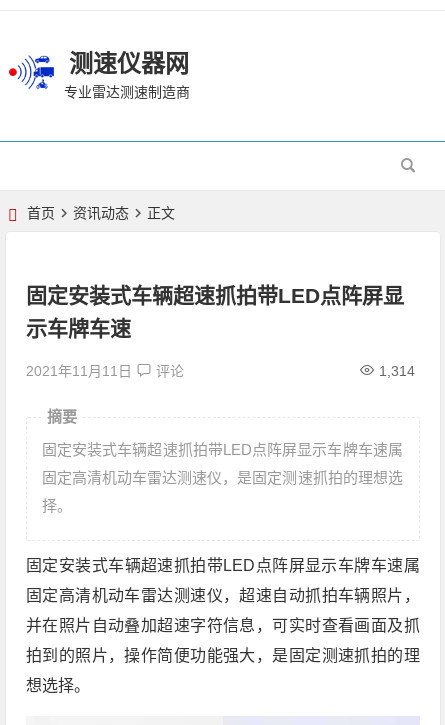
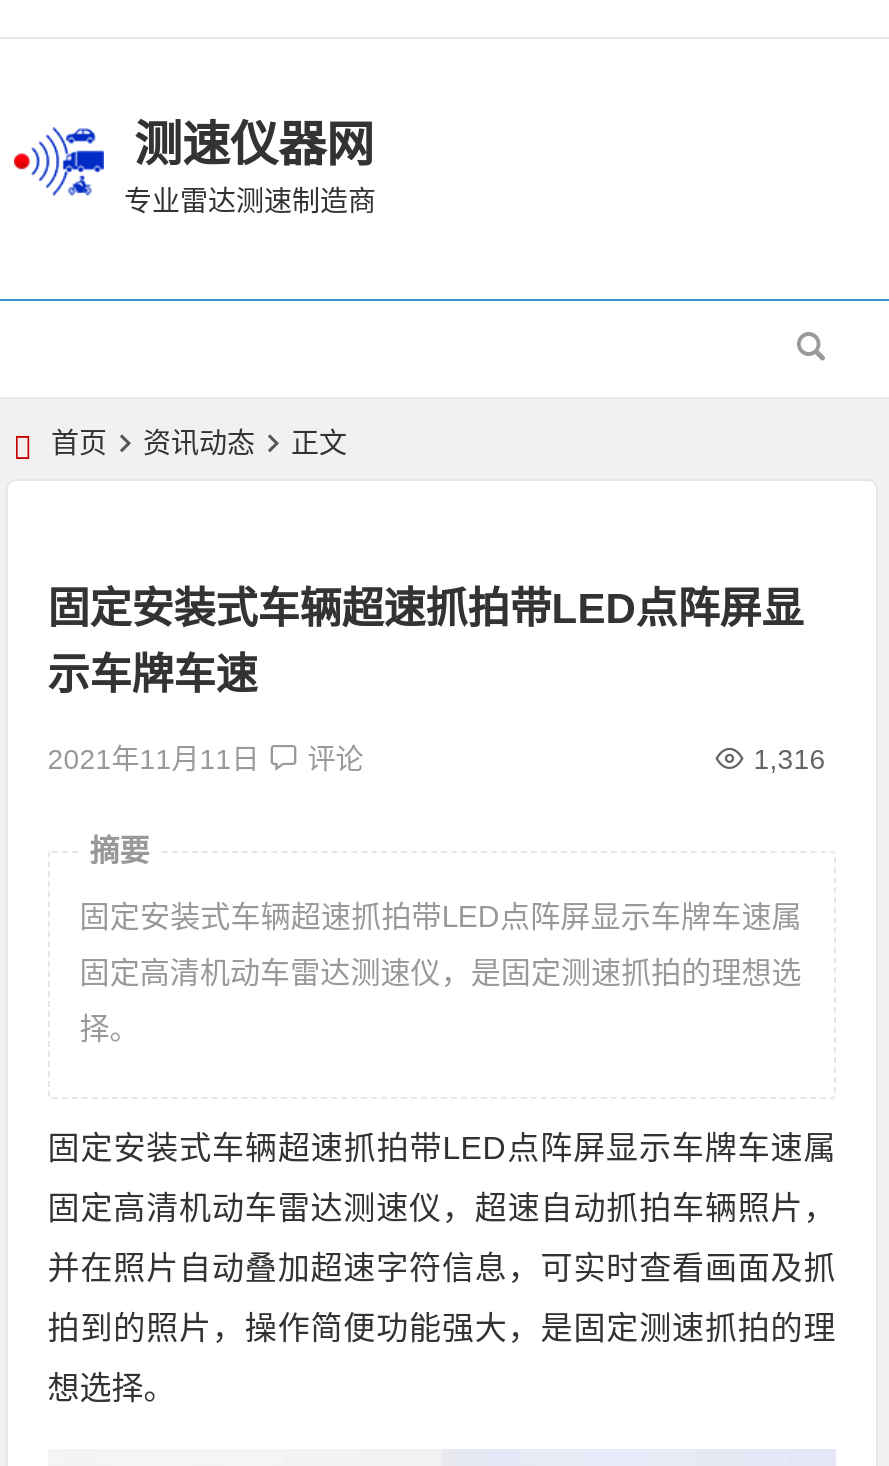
- 1,314
+ 1,316
